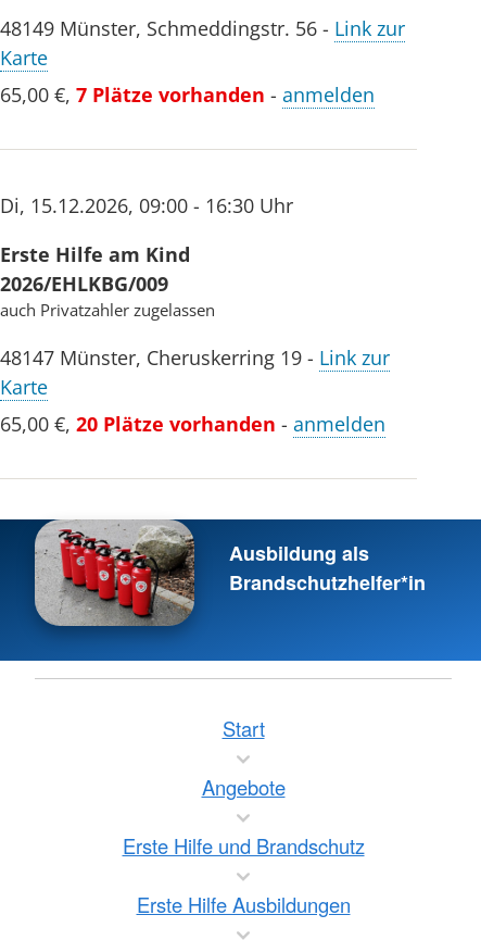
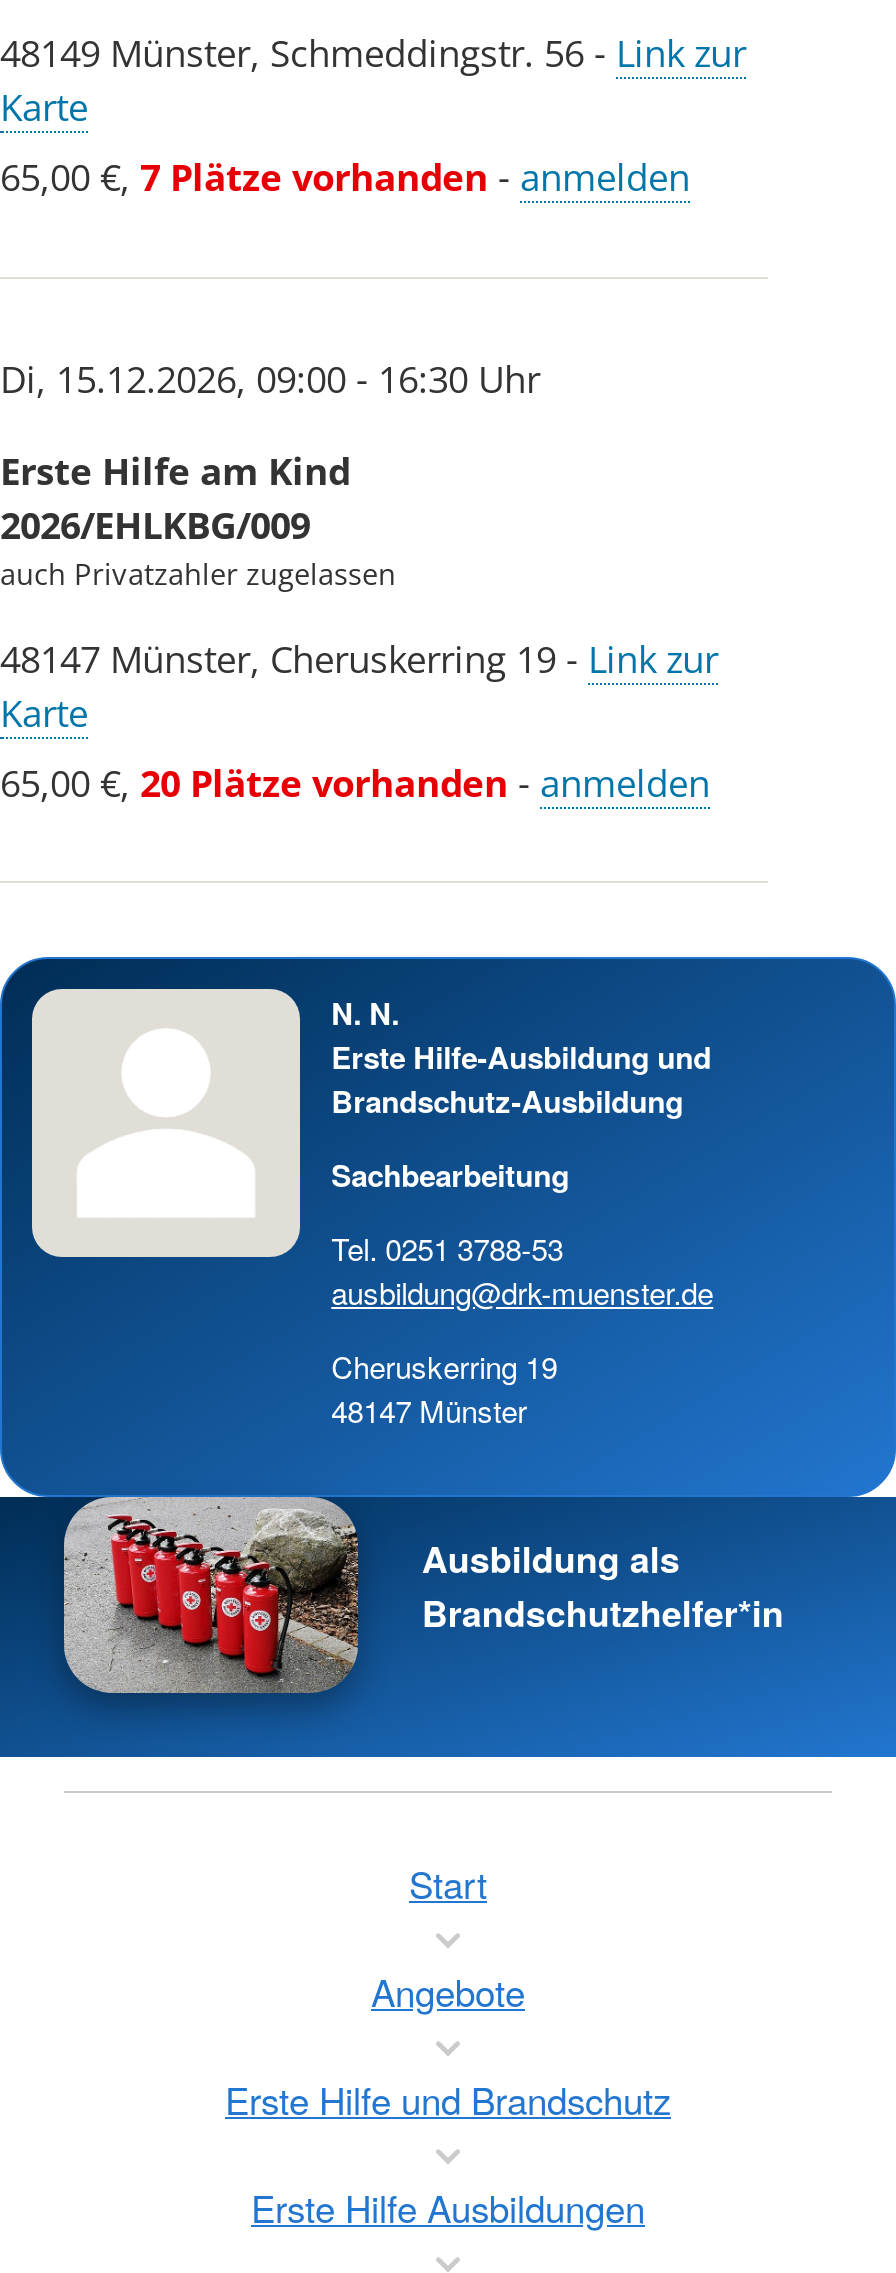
+ [image]
+ N. N.
+ Erste Hilfe-Ausbildung und
+ Brandschutz-Ausbildung
+ Sachbearbeitung
+ Tel. 0251 3788-53
+ ausbildung@drk-muenster.de
+ Cheruskerring 19
+ 48147 Münster
